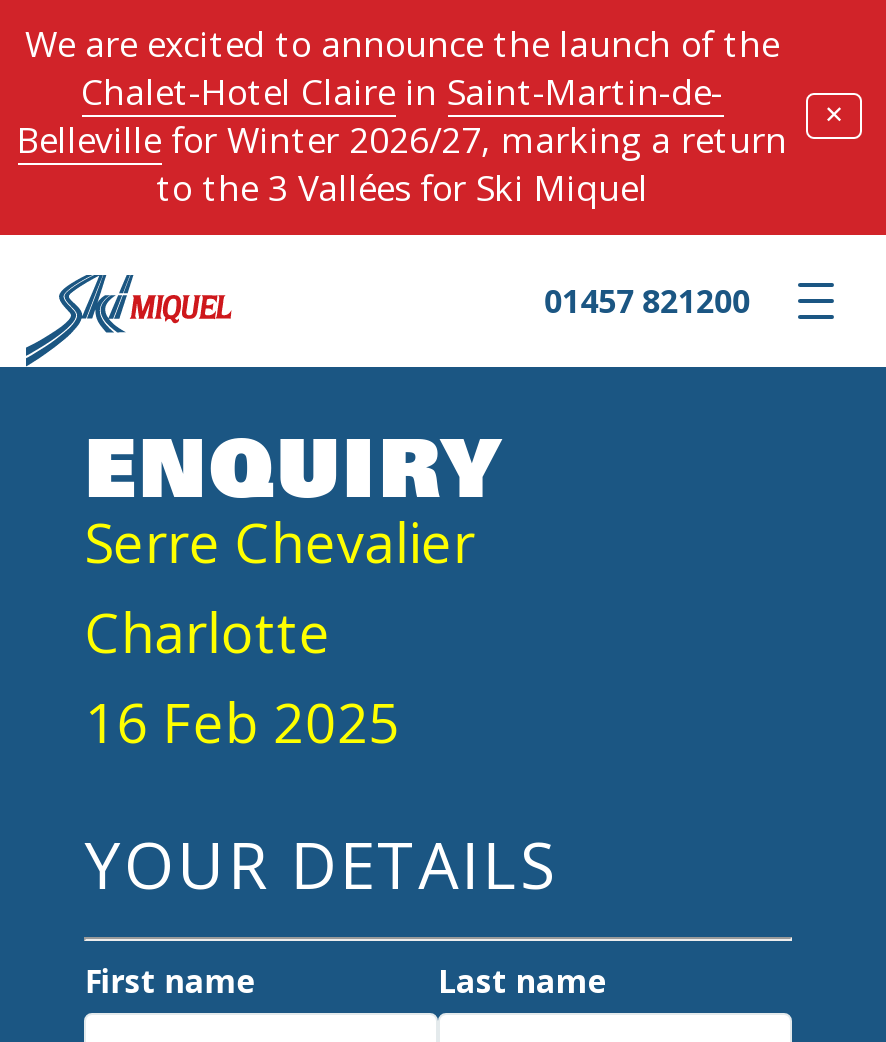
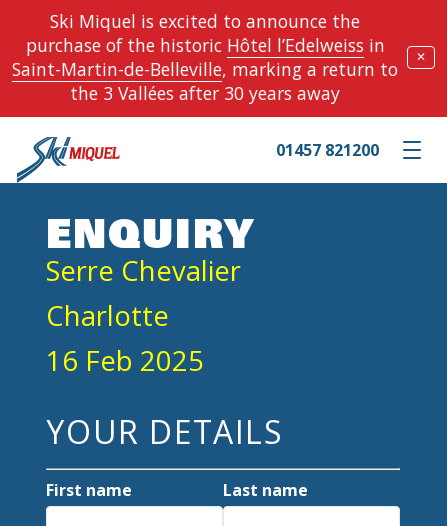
- We are excited to announce the launch of the
- Chalet-Hotel Claire in Saint-Martin-de-
- Bellevillefor Winter 2026/27, marking a return
- to the 3 Vallées for Ski Miquel
+ Ski Miquel is excited to announce the
+ purchase of the historic Hôtel l’Edelweiss in
+ Saint-Martin-de-Belleville, marking a return to
+ the 3 Vallées after 30 years away
